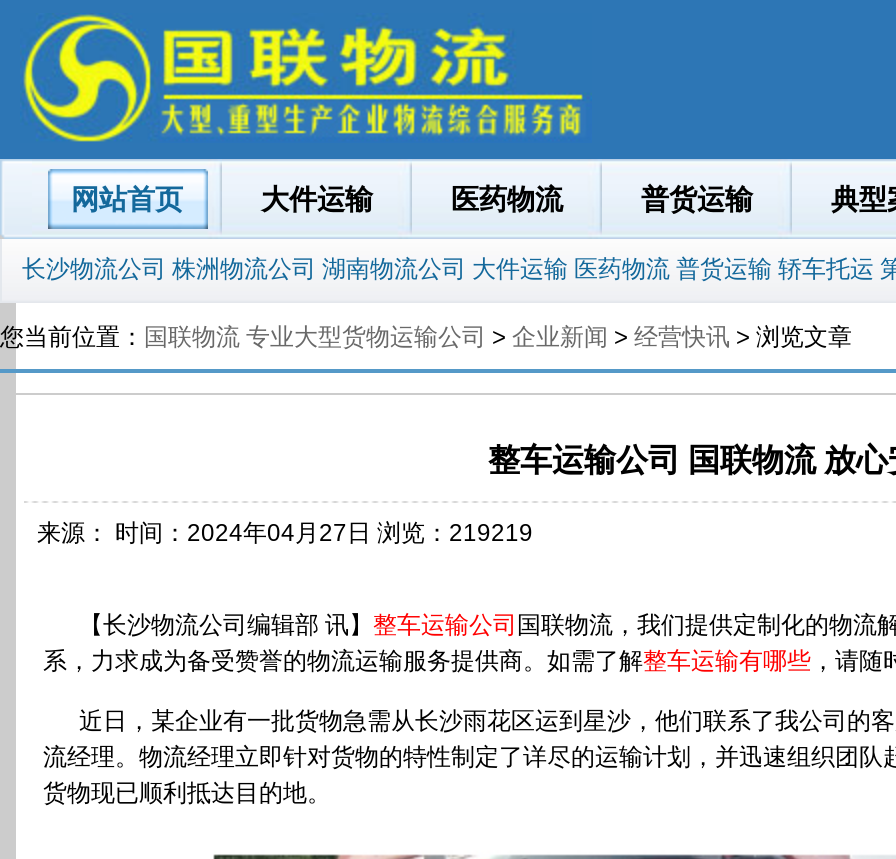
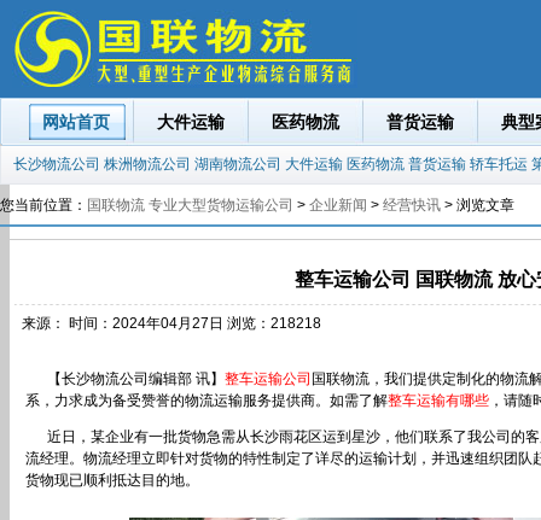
- 来源： 时间：2024年04月27日 浏览：219219
+ 来源： 时间：2024年04月27日 浏览：218218
